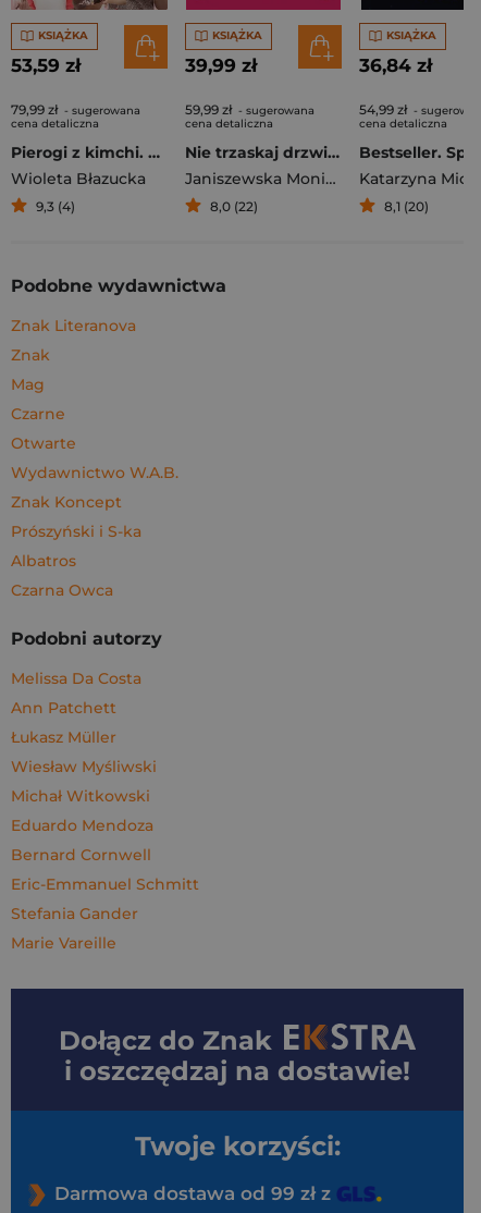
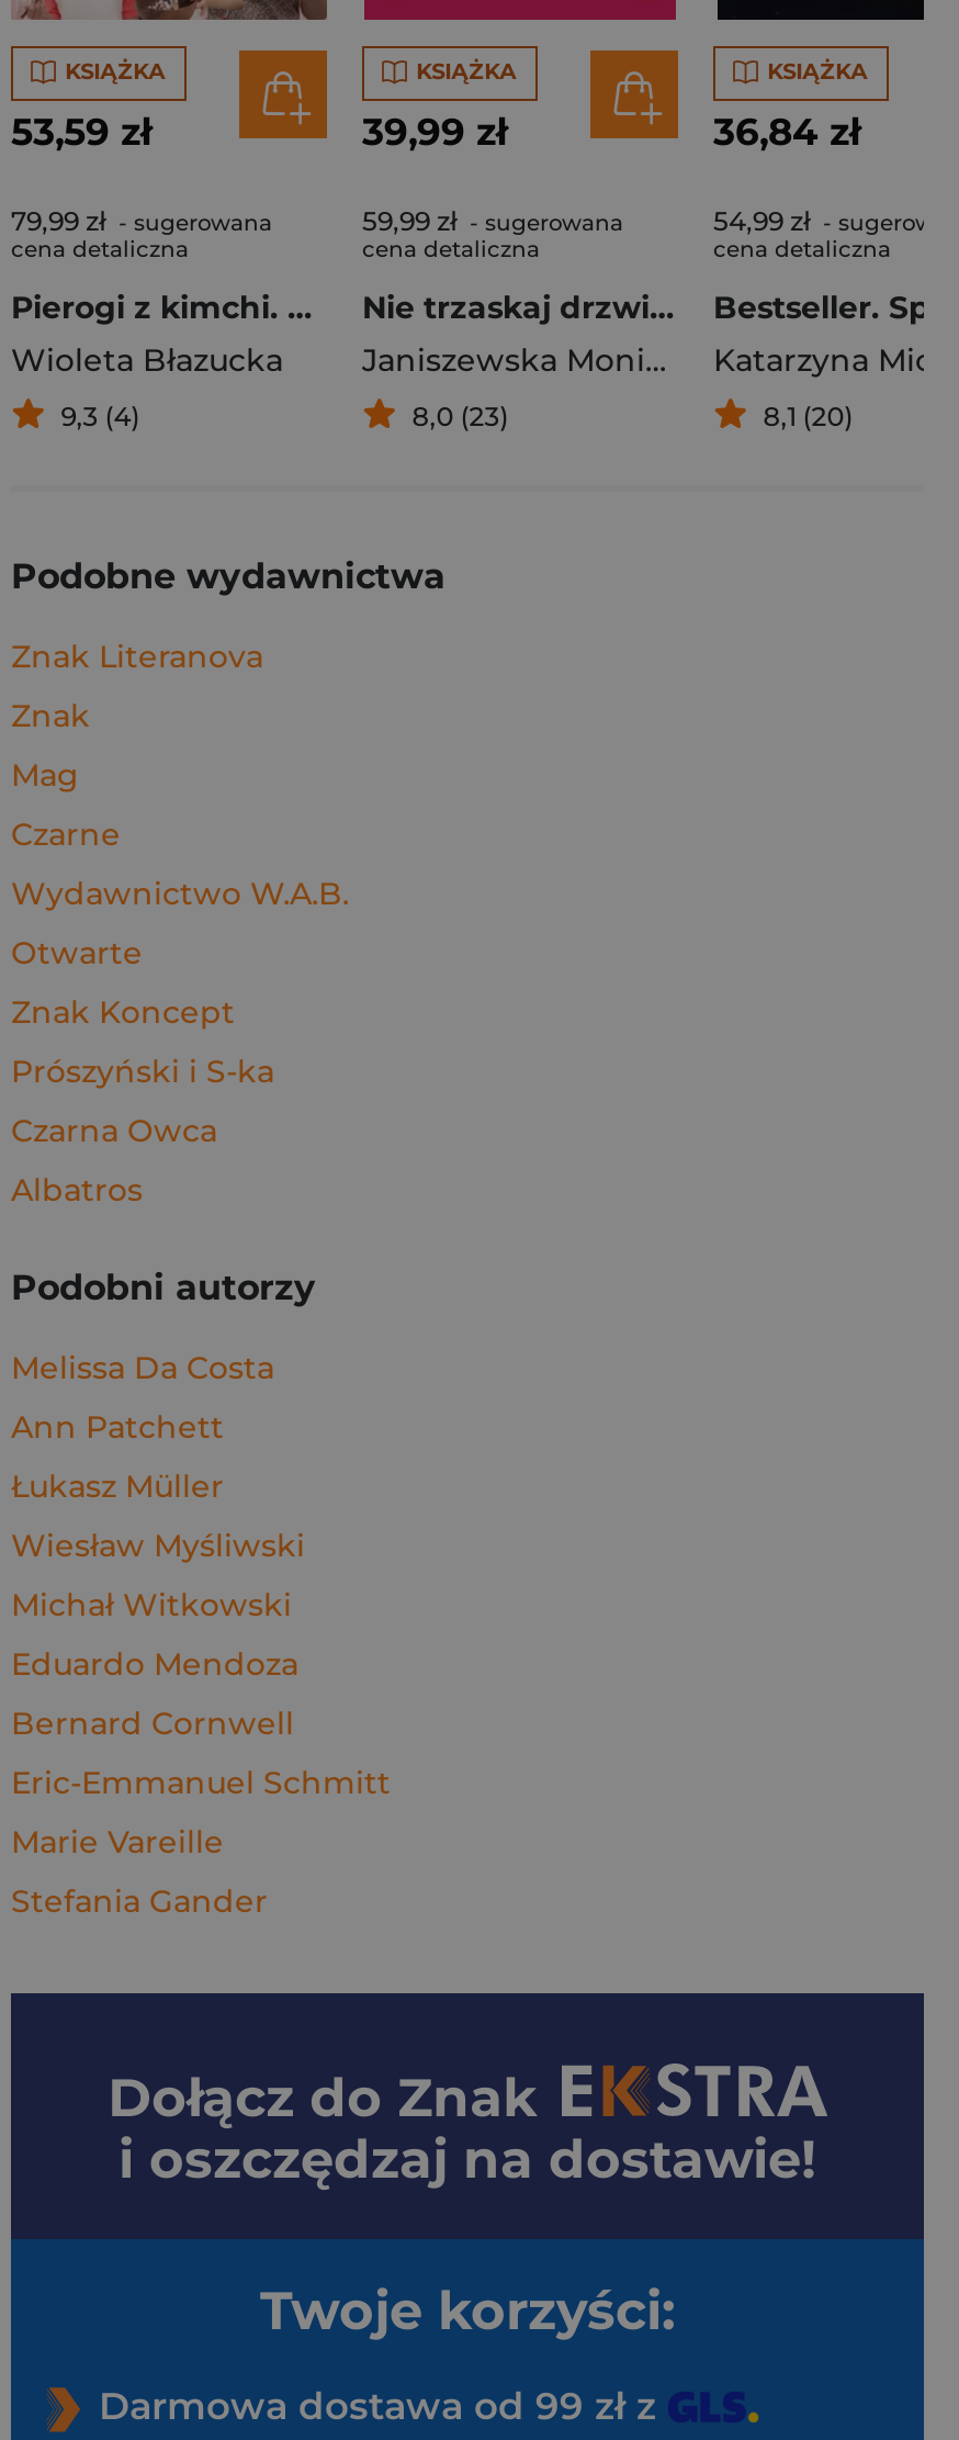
- 8,0 (22)
+ 8,0 (23)

moved down: Otwarte

moved up: Wydawnictwo W.A.B.

moved down: Albatros

moved up: Czarna Owca

moved down: Stefania Gander

moved up: Marie Vareille
